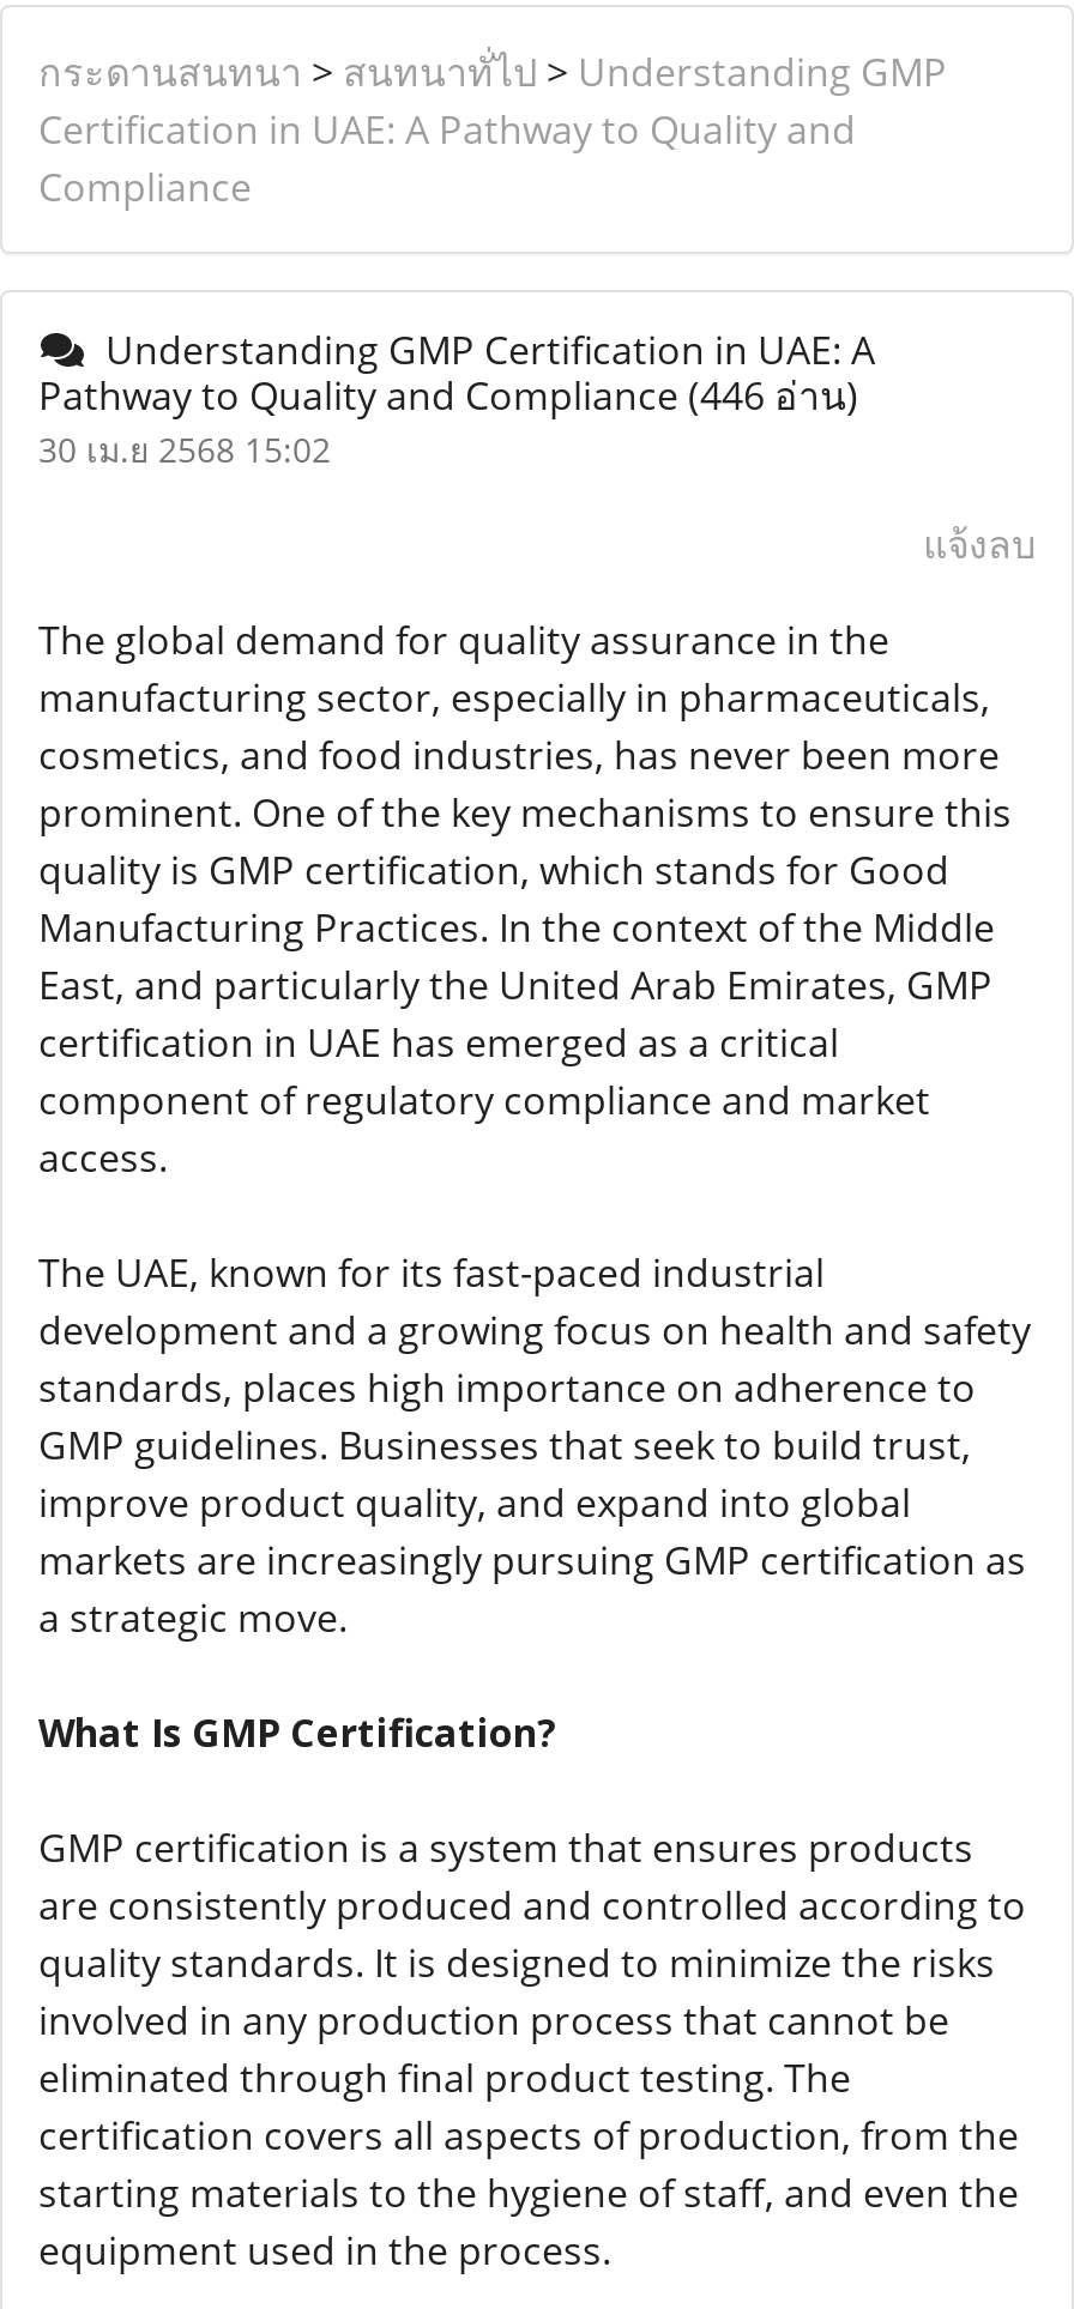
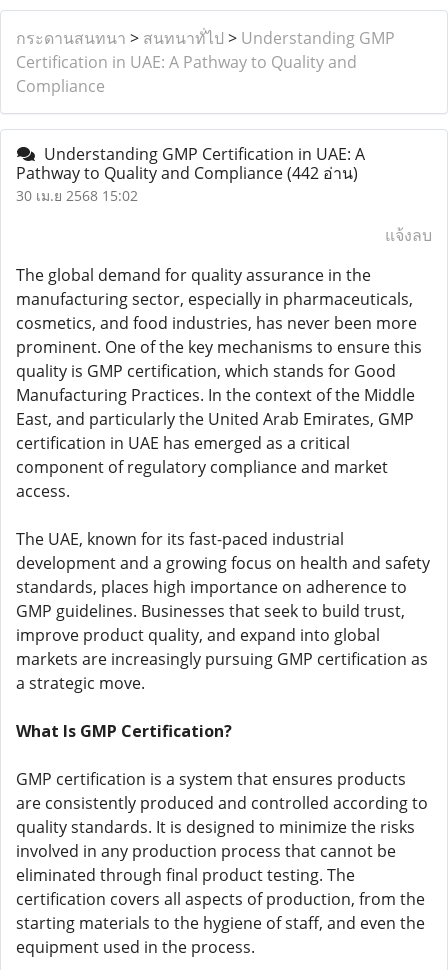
- Pathway to Quality and Compliance (446 อ่าน)
+ Pathway to Quality and Compliance (442 อ่าน)
